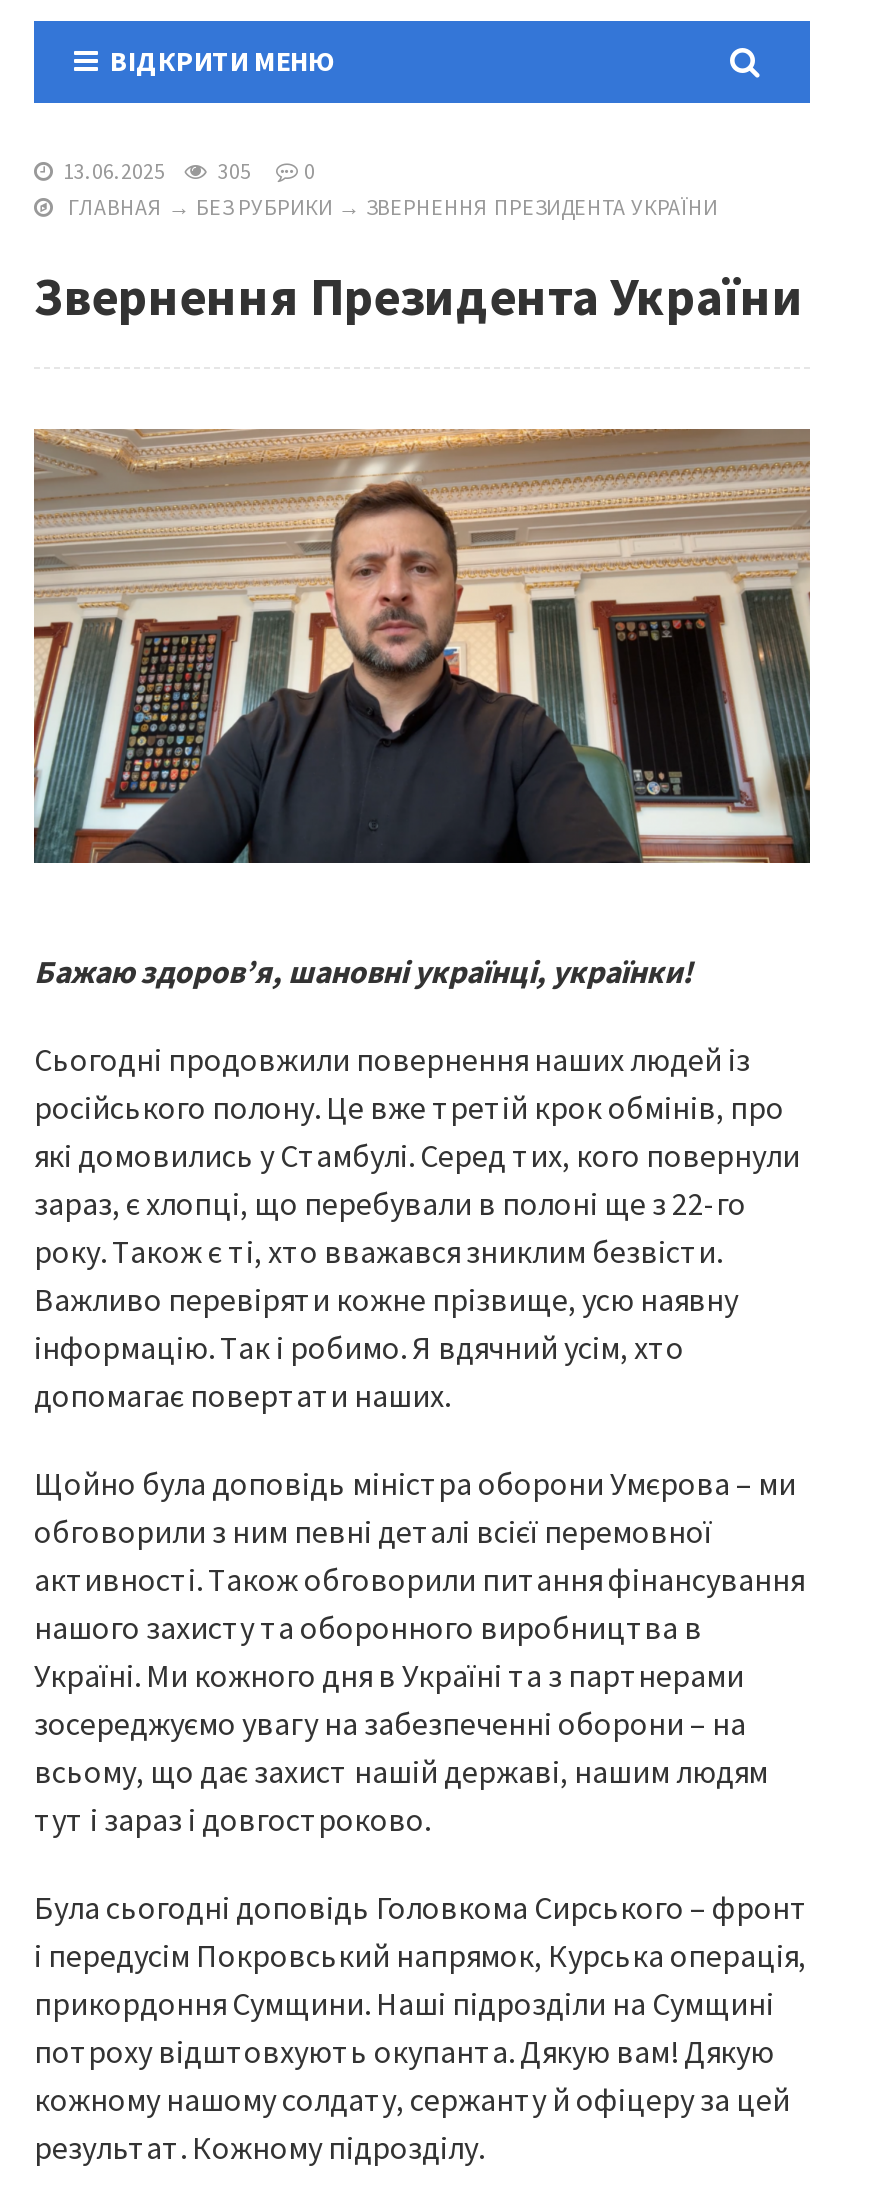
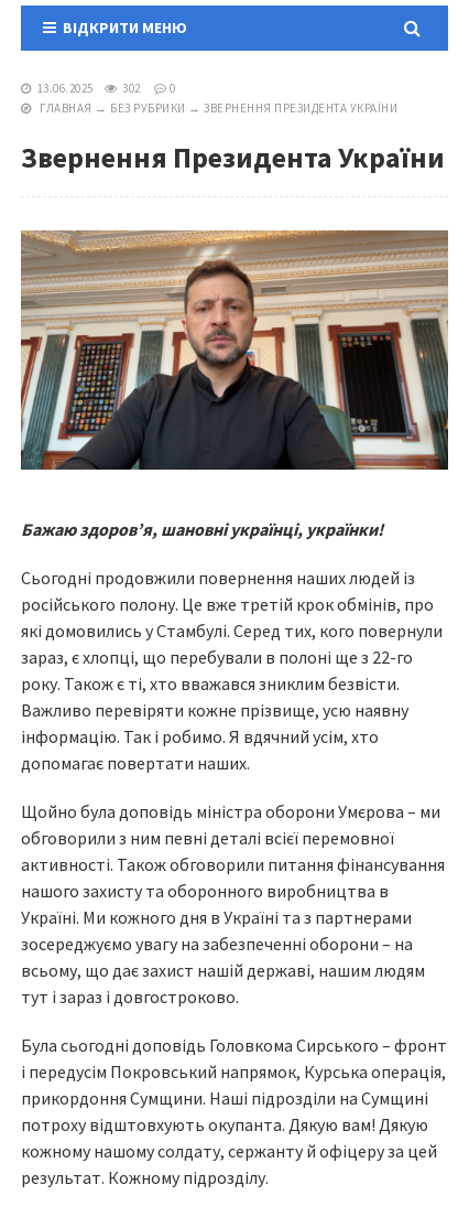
- 13.06.2025 305 0
+ 13.06.2025 302 0
